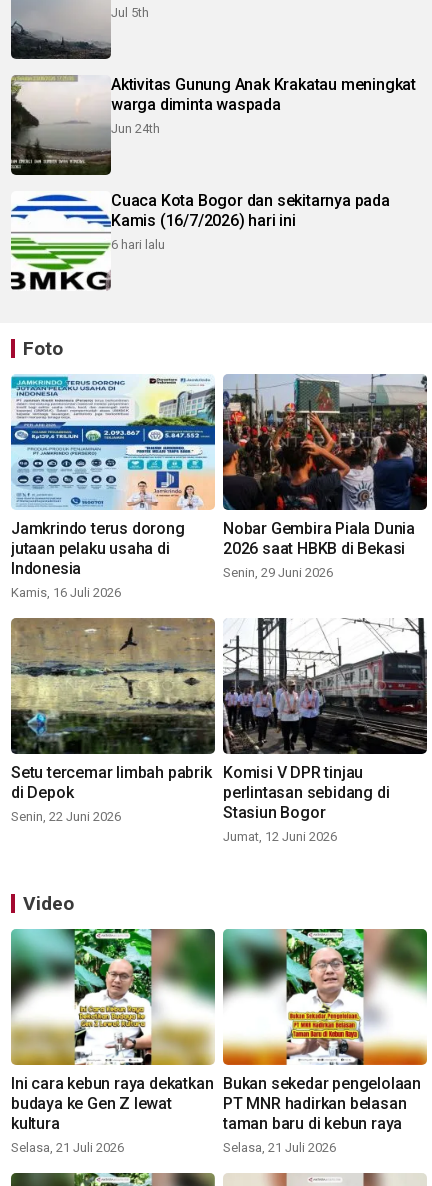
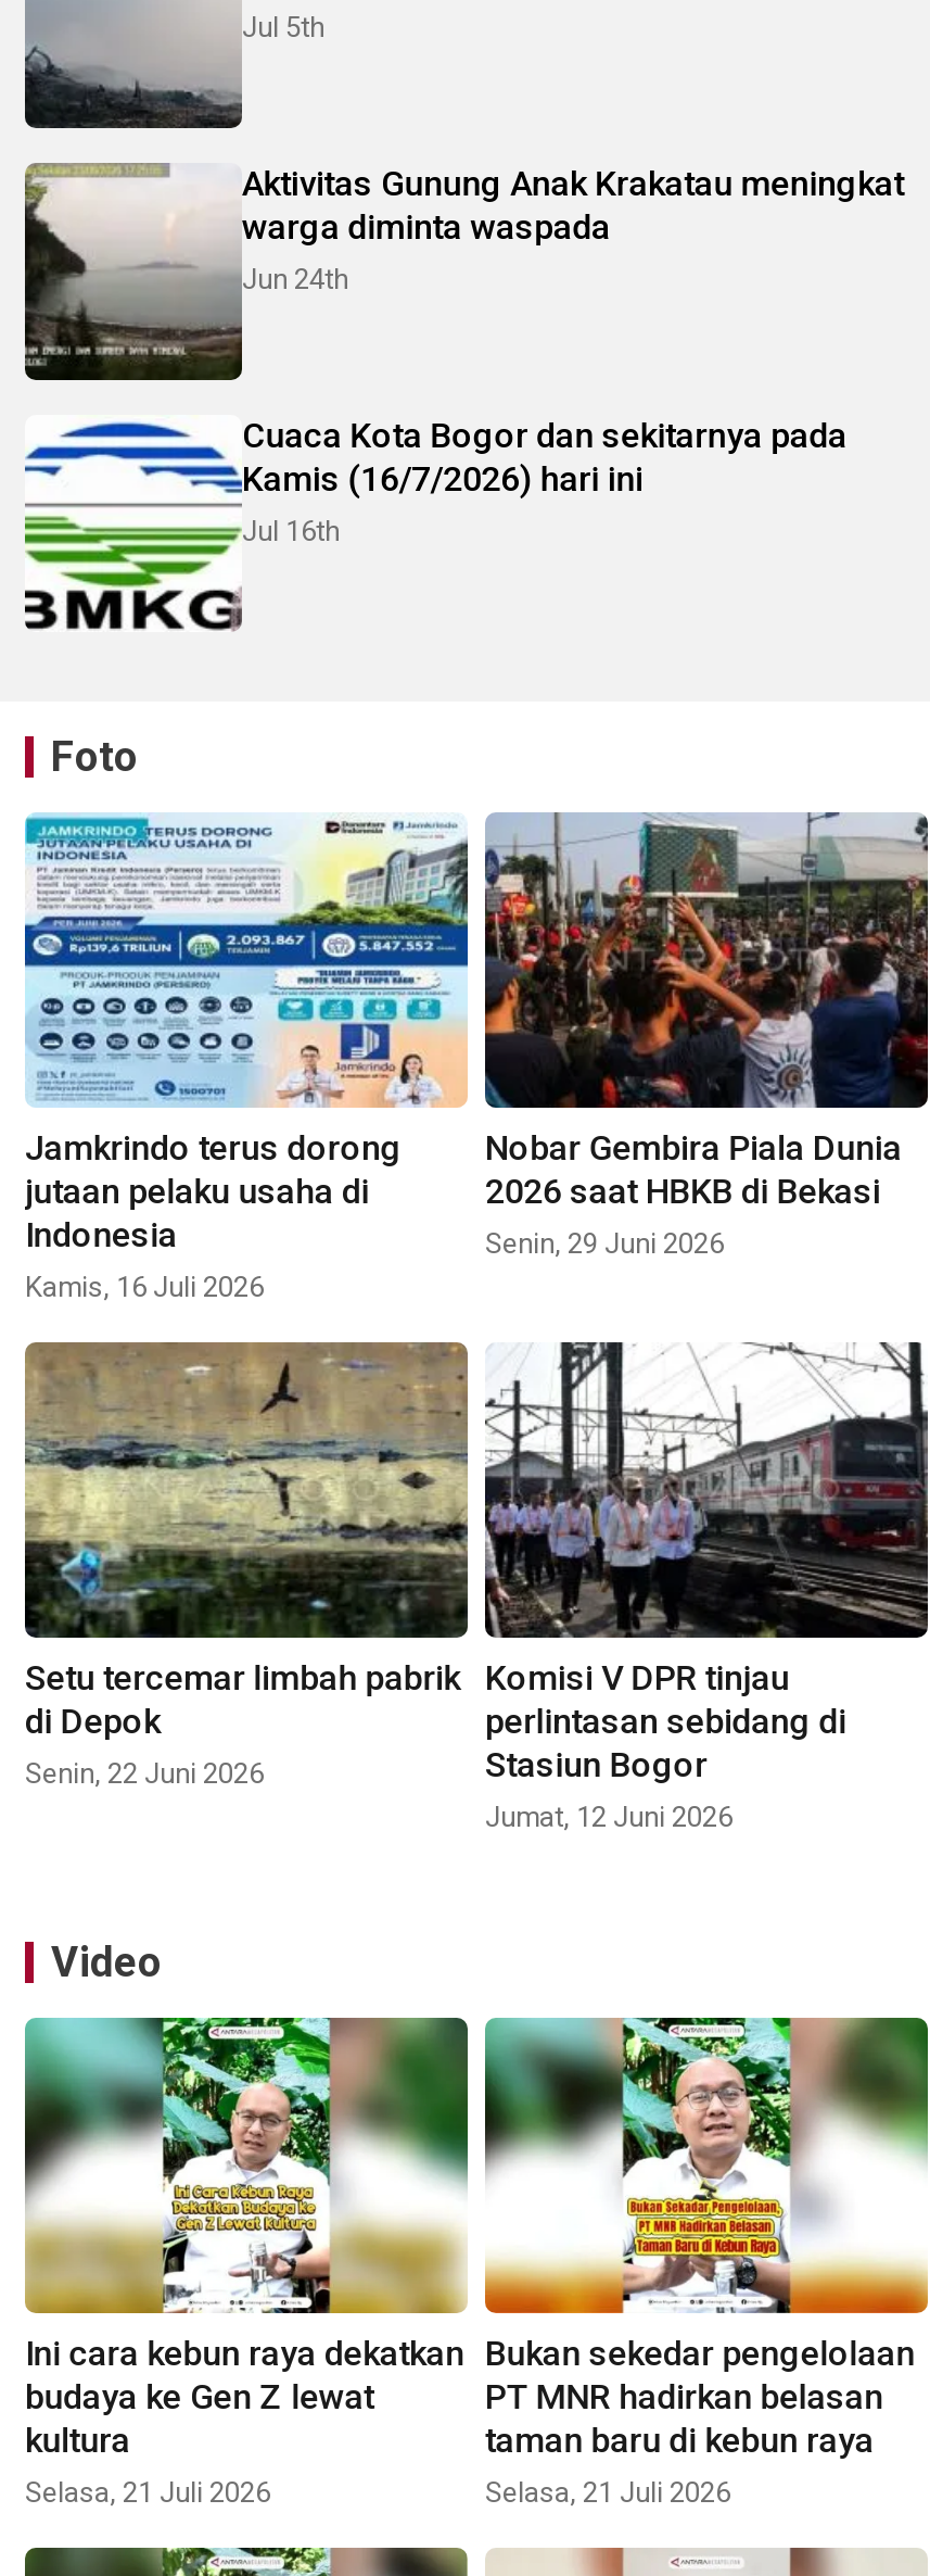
- 6 hari lalu
+ Jul 16th
